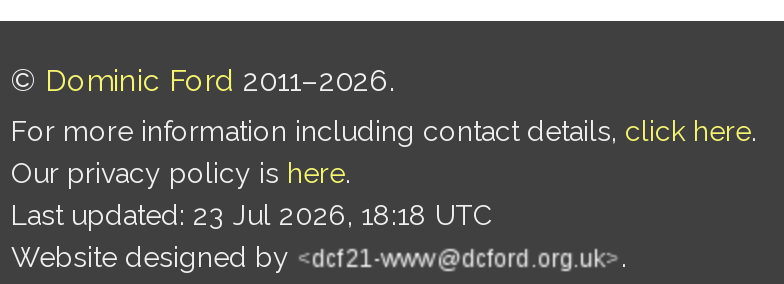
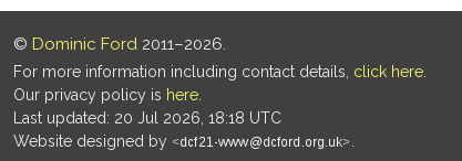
- Last updated: 23 Jul 2026, 18:18 UTC
+ Last updated: 20 Jul 2026, 18:18 UTC
